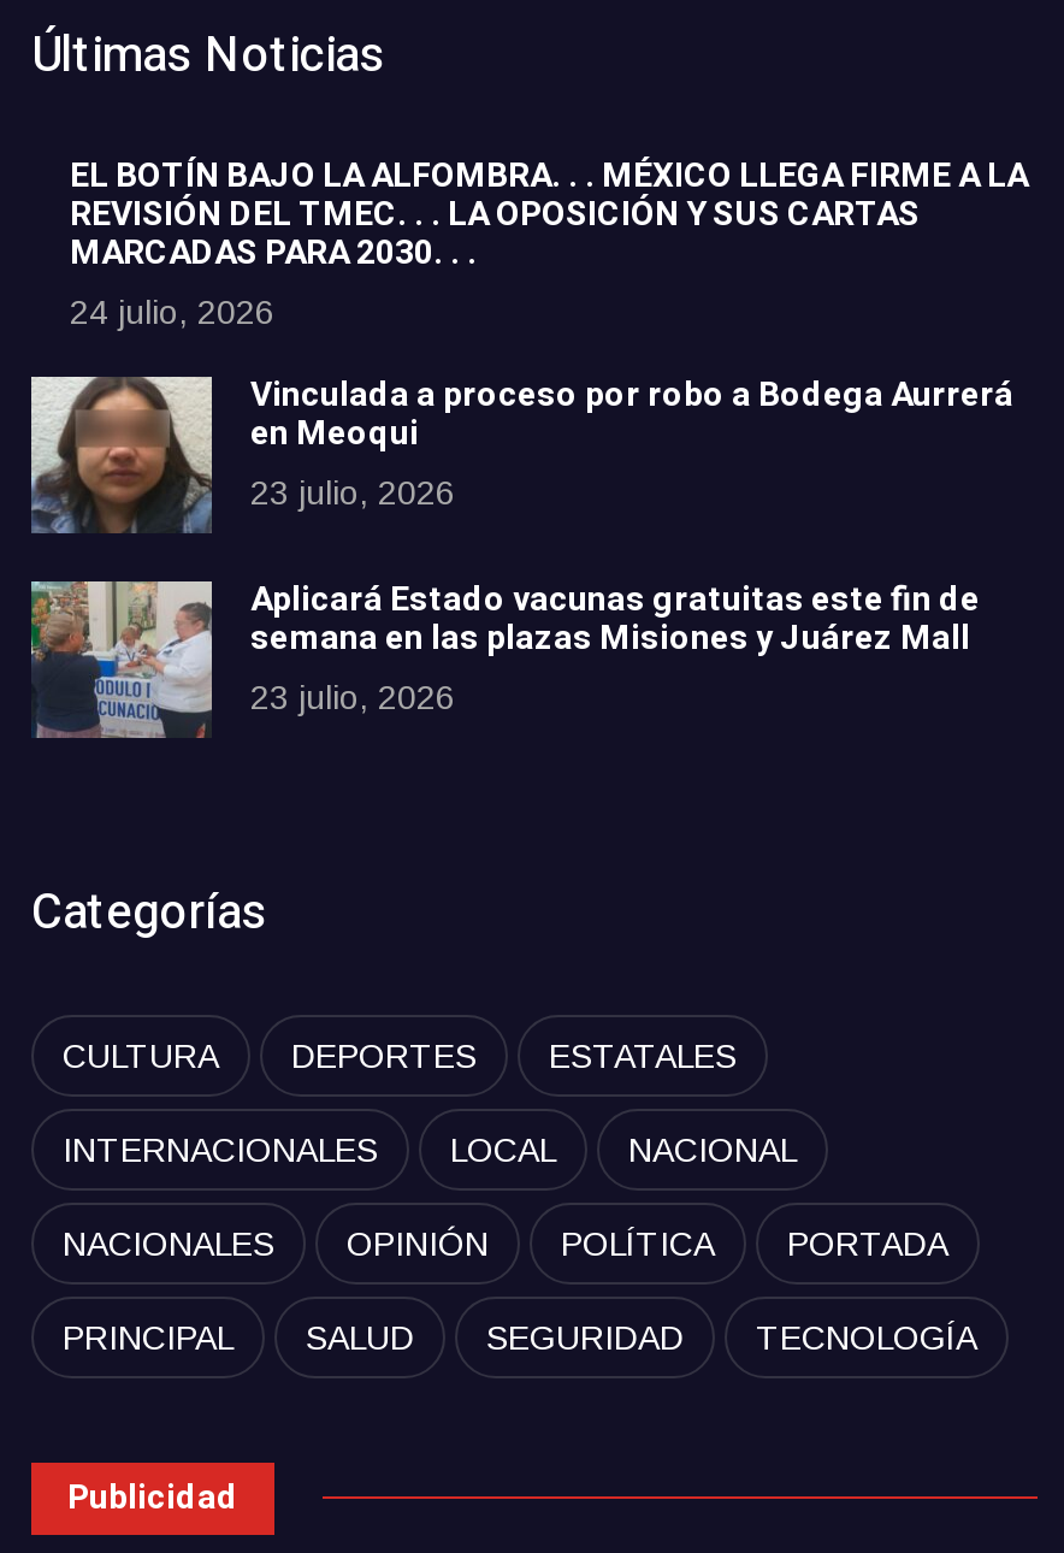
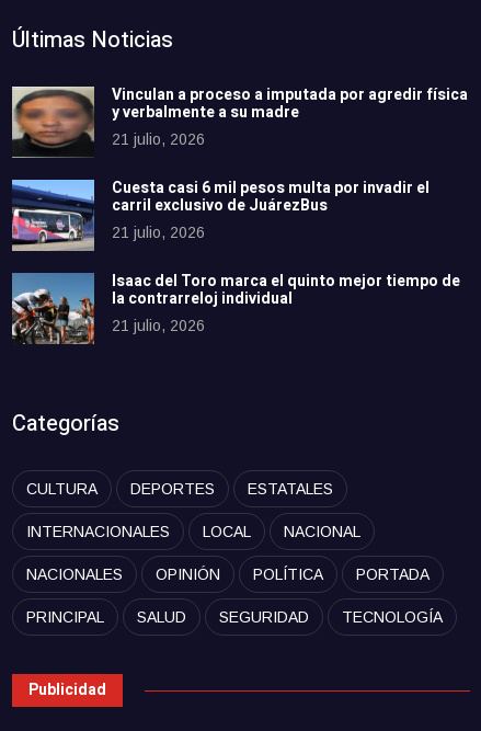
- EL BOTÍN BAJO LA ALFOMBRA. . . MÉXICO LLEGA FIRME A LA
- REVISIÓN DEL TMEC. . . LA OPOSICIÓN Y SUS CARTAS
- MARCADAS PARA 2030. . .
- 24 julio, 2026
+ Vinculan a proceso a imputada por agredir física
+ y verbalmente a su madre
+ 21 julio, 2026

- [image]
- Vinculada a proceso por robo a Bodega Aurrerá
- en Meoqui
- 23 julio, 2026
+ [image]
+ Cuesta casi 6 mil pesos multa por invadir el
+ carril exclusivo de JuárezBus
+ 21 julio, 2026

- [image]
- Aplicará Estado vacunas gratuitas este fin de
- semana en las plazas Misiones y Juárez Mall
- 23 julio, 2026
+ [image]
+ Isaac del Toro marca el quinto mejor tiempo de
+ la contrarreloj individual
+ 21 julio, 2026
